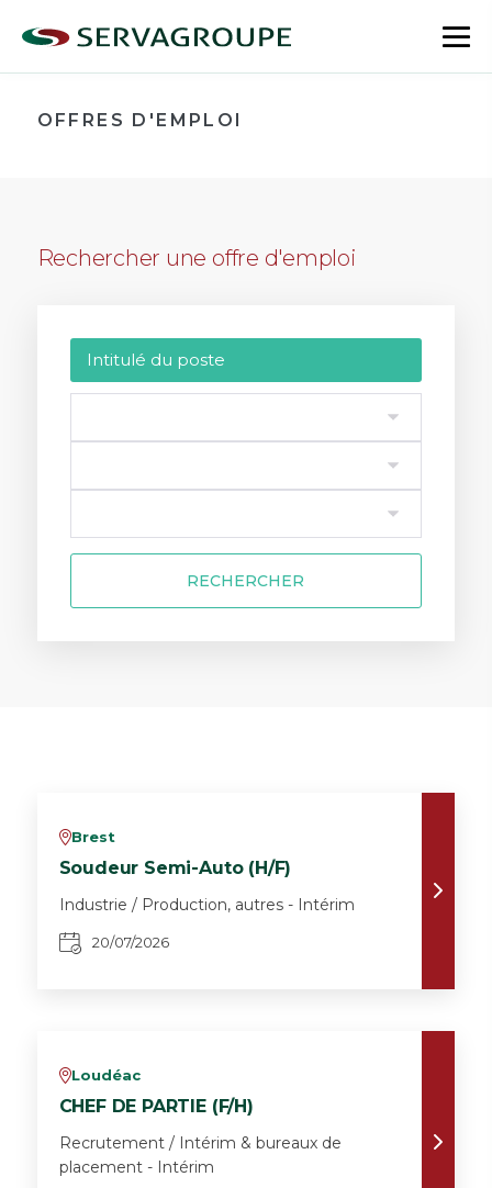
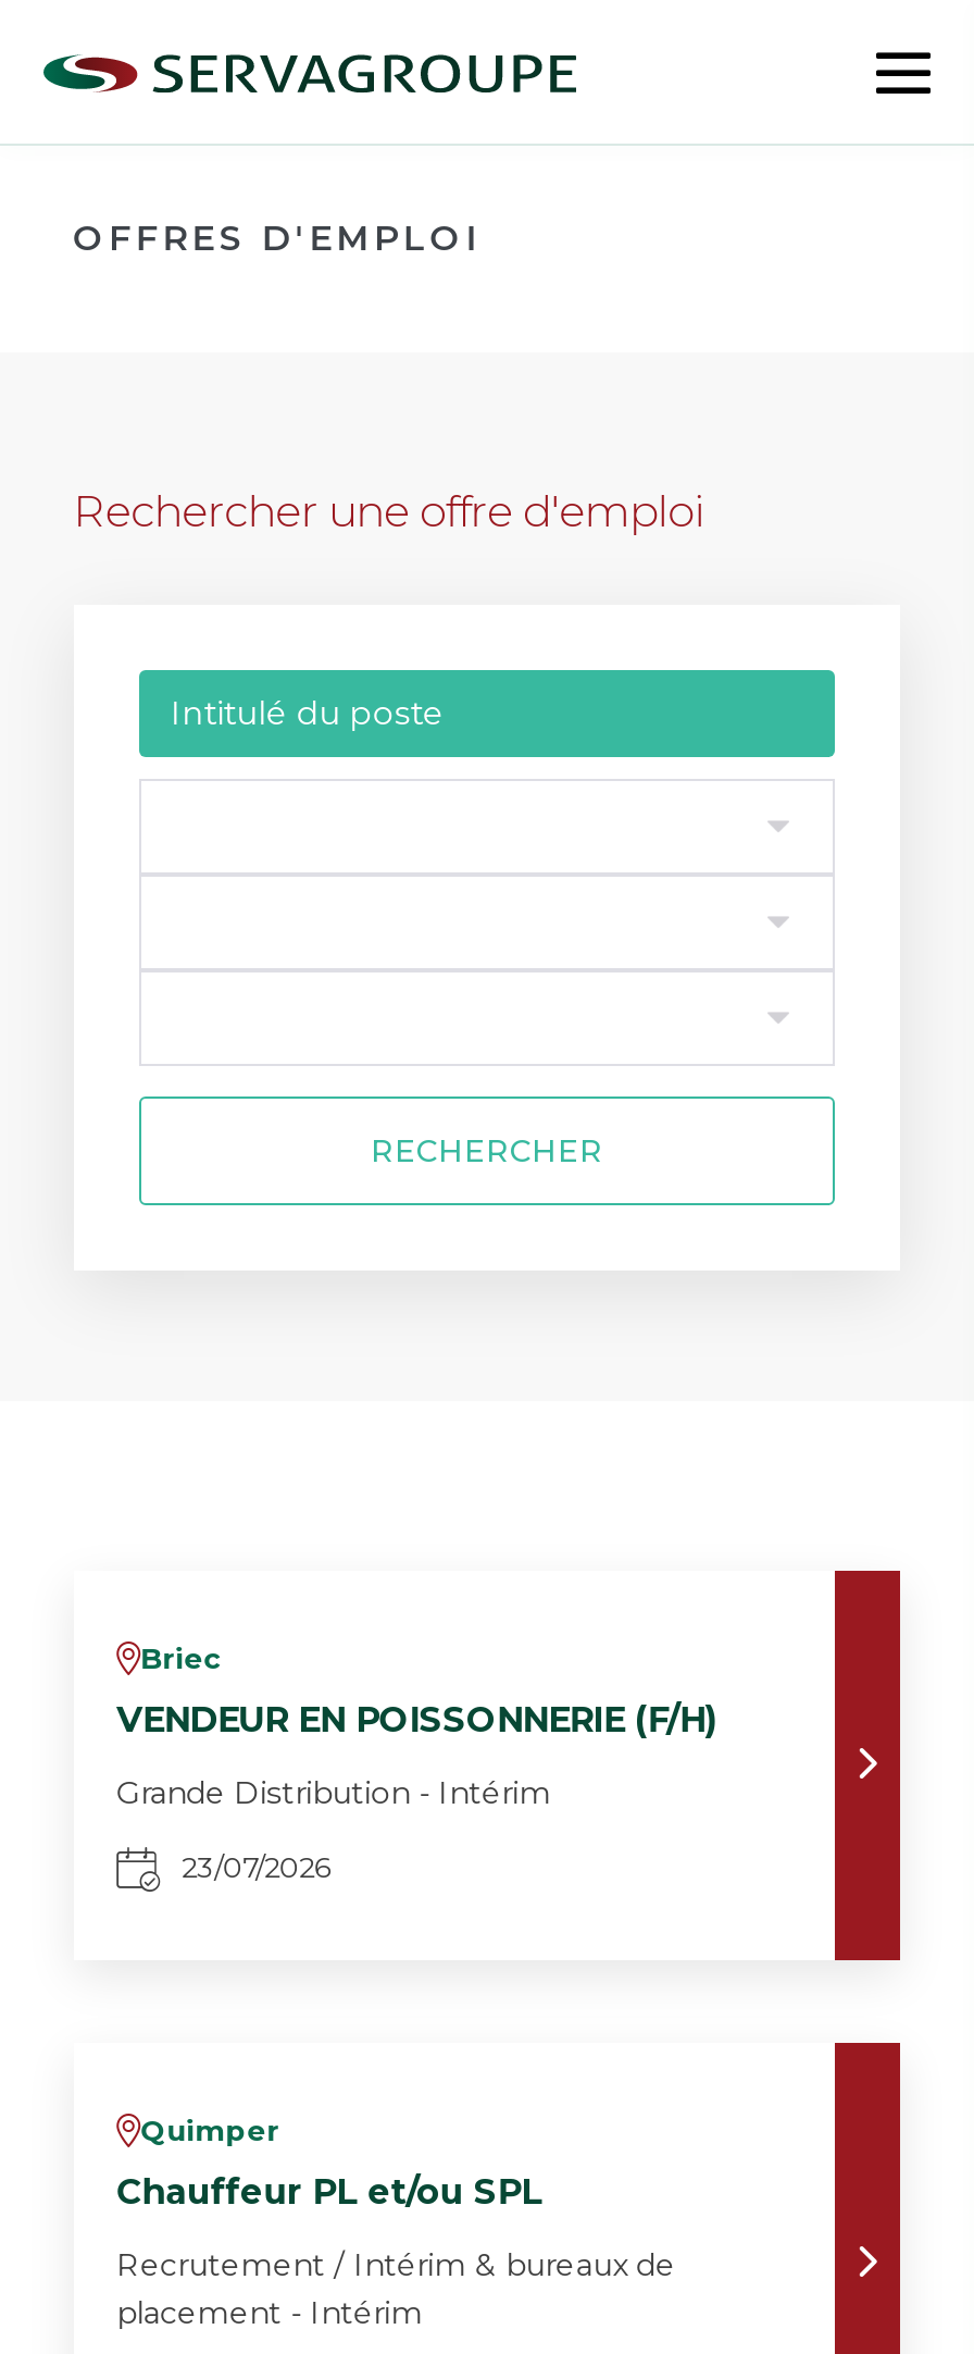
- vBrest
+ vBriec

- Soudeur Semi-Auto (H/F)
+ VENDEUR EN POISSONNERIE (F/H)

- Industrie / Production, autres - Intérim
+ Grande Distribution - Intérim

- 20/07/2026
+ 23/07/2026

- vLoudéac
+ vQuimper

- CHEF DE PARTIE (F/H)
+ Chauffeur PL et/ou SPL
